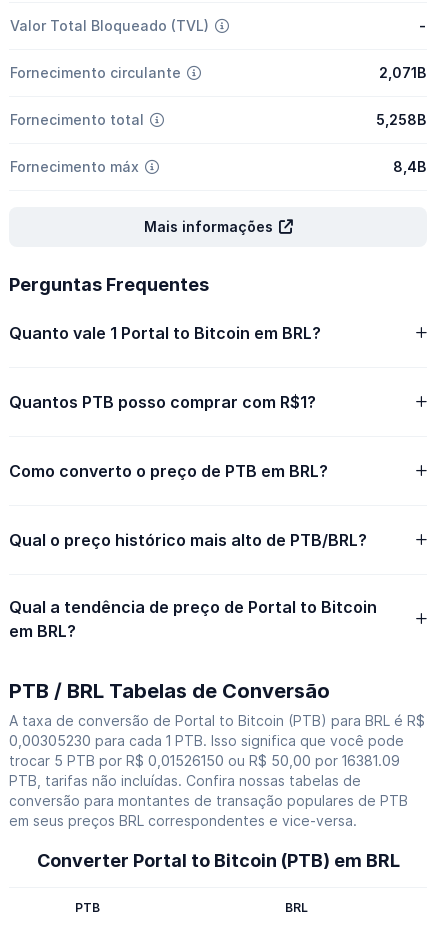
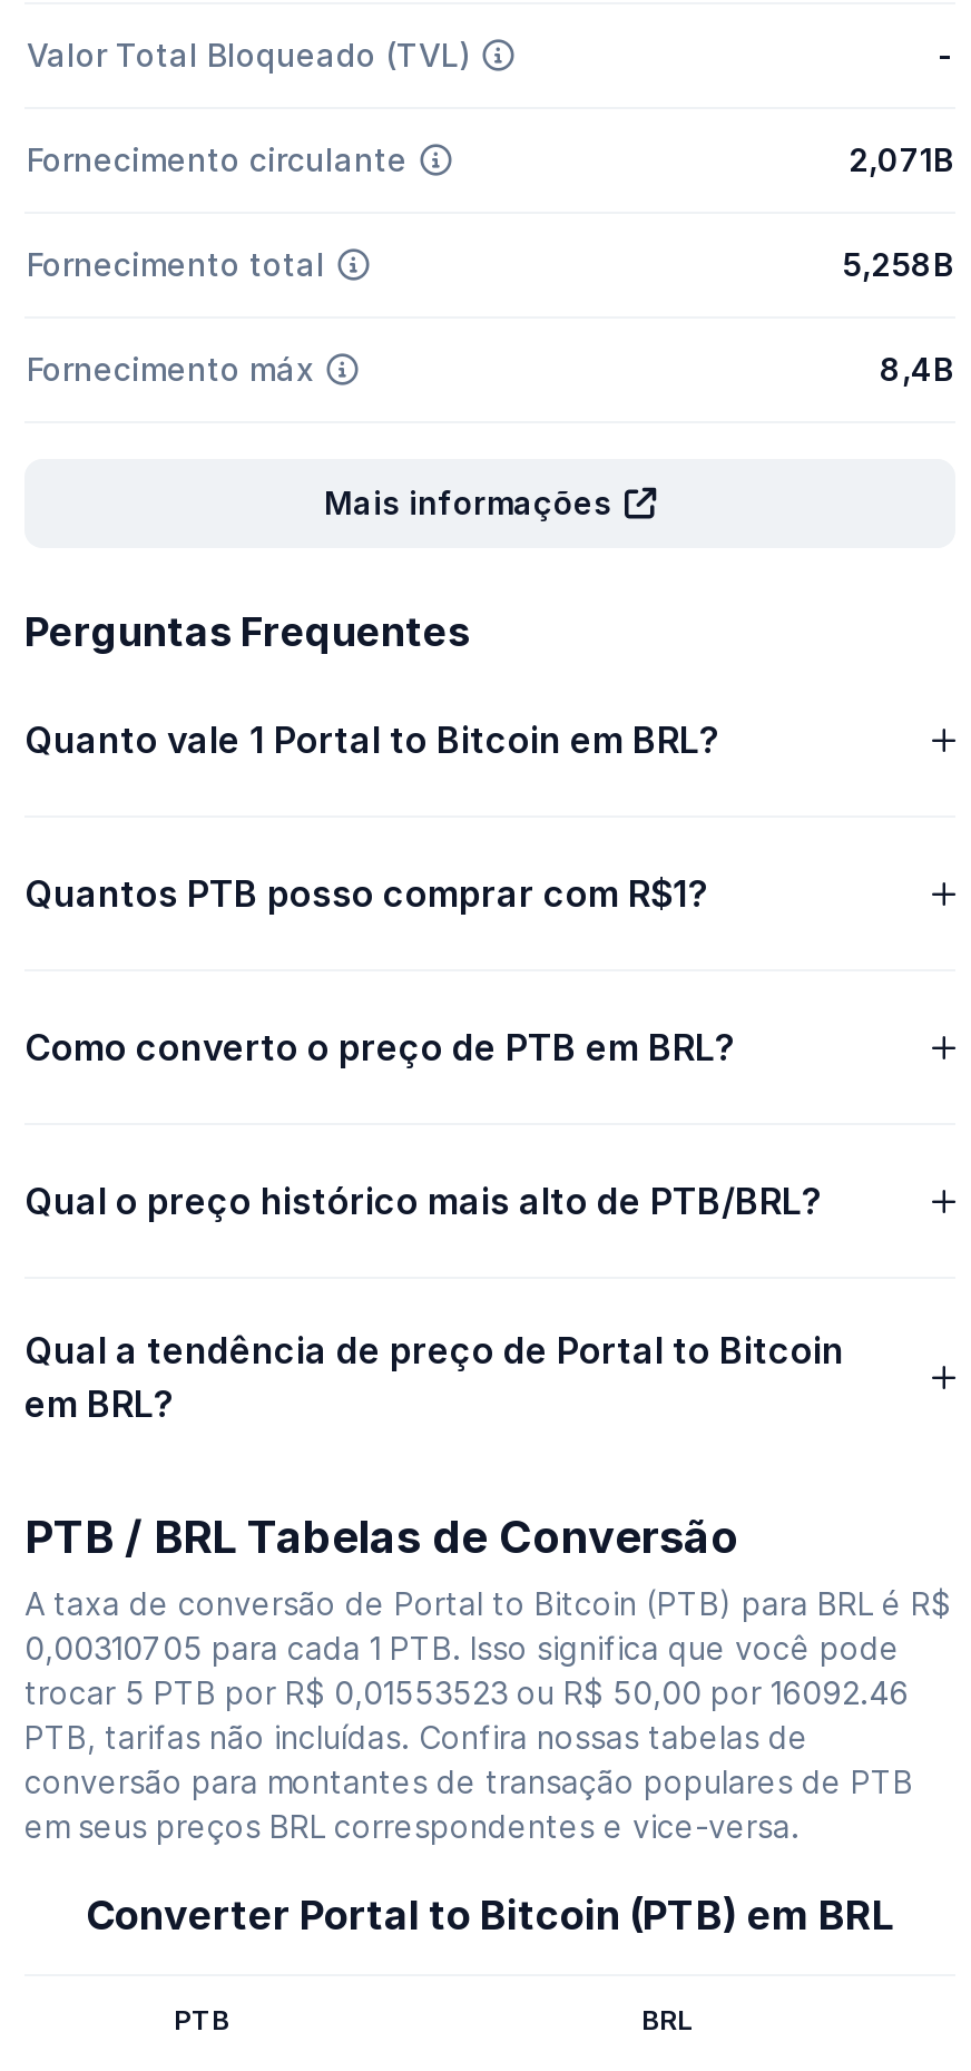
- 0,00305230 para cada 1 PTB. Isso significa que você pode
+ 0,00310705 para cada 1 PTB. Isso significa que você pode

- trocar 5 PTB por R$ 0,01526150 ou R$ 50,00 por 16381.09
+ trocar 5 PTB por R$ 0,01553523 ou R$ 50,00 por 16092.46
